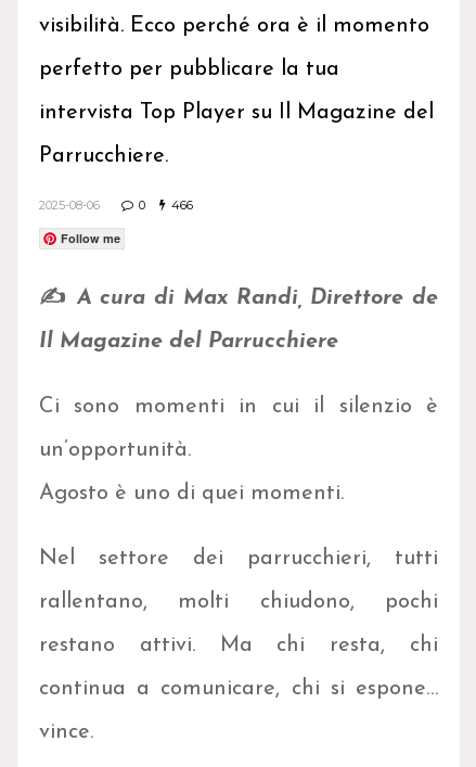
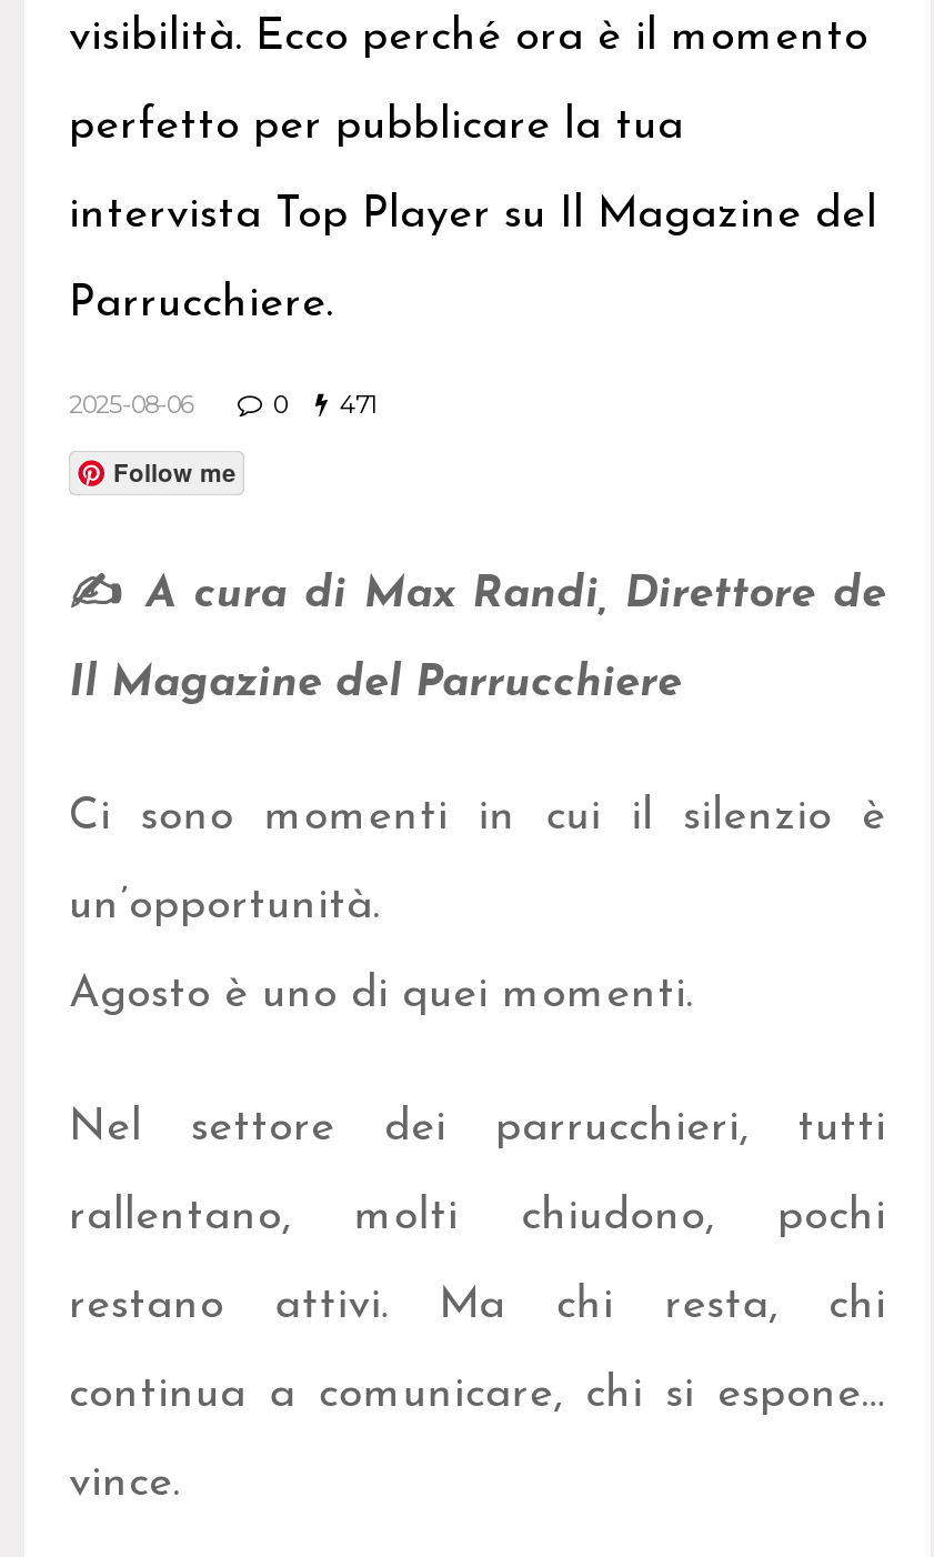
- 466
+ 471
